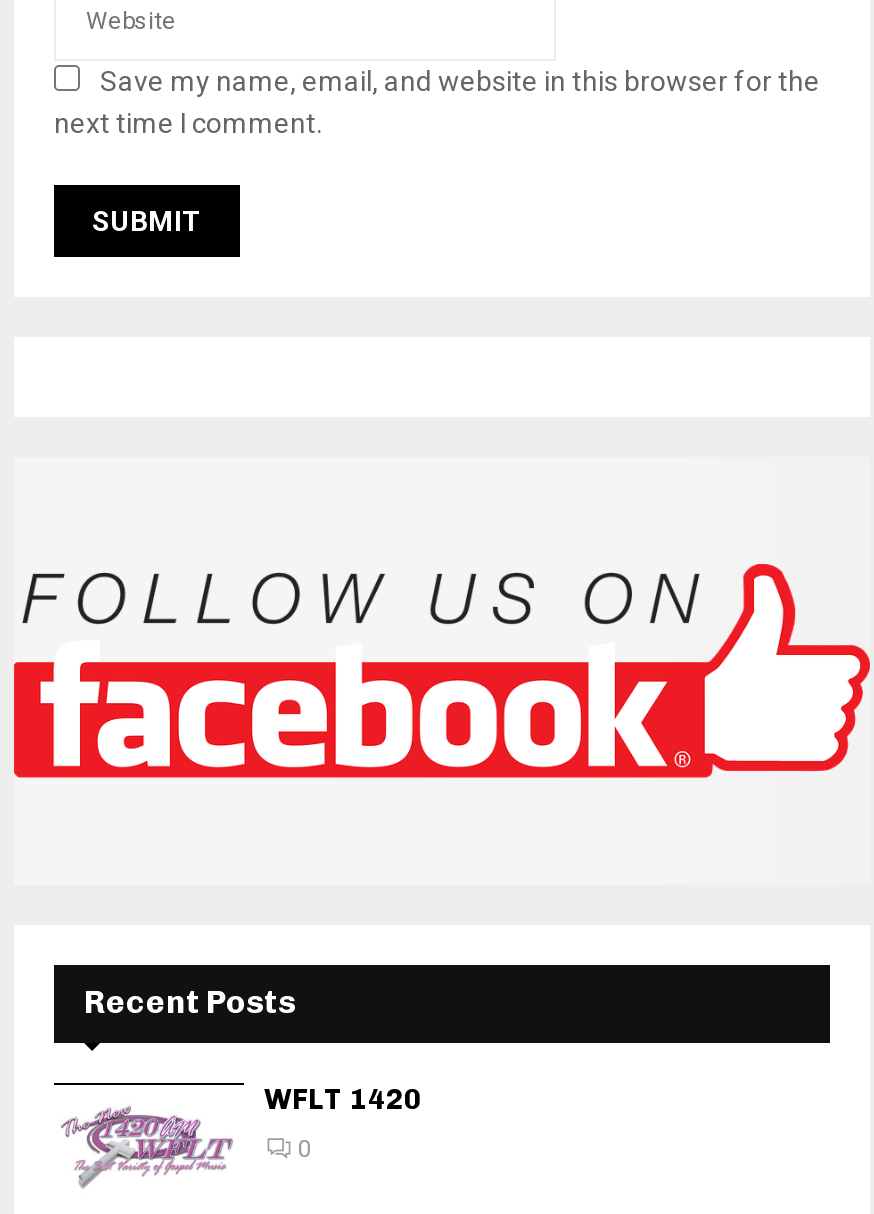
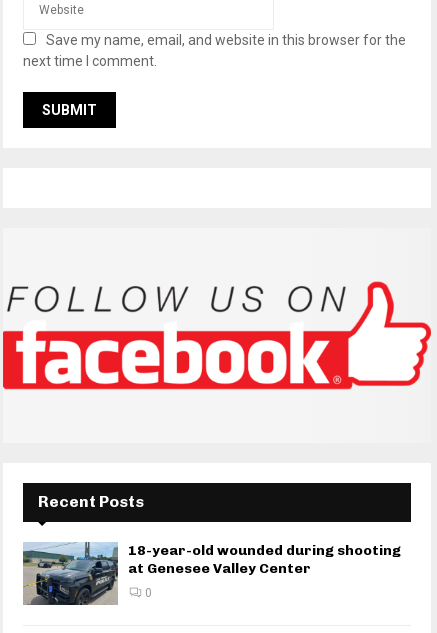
- [image]
- WFLT 1420
+ [image]
+ 18-year-old wounded during shooting
+ at Genesee Valley Center
